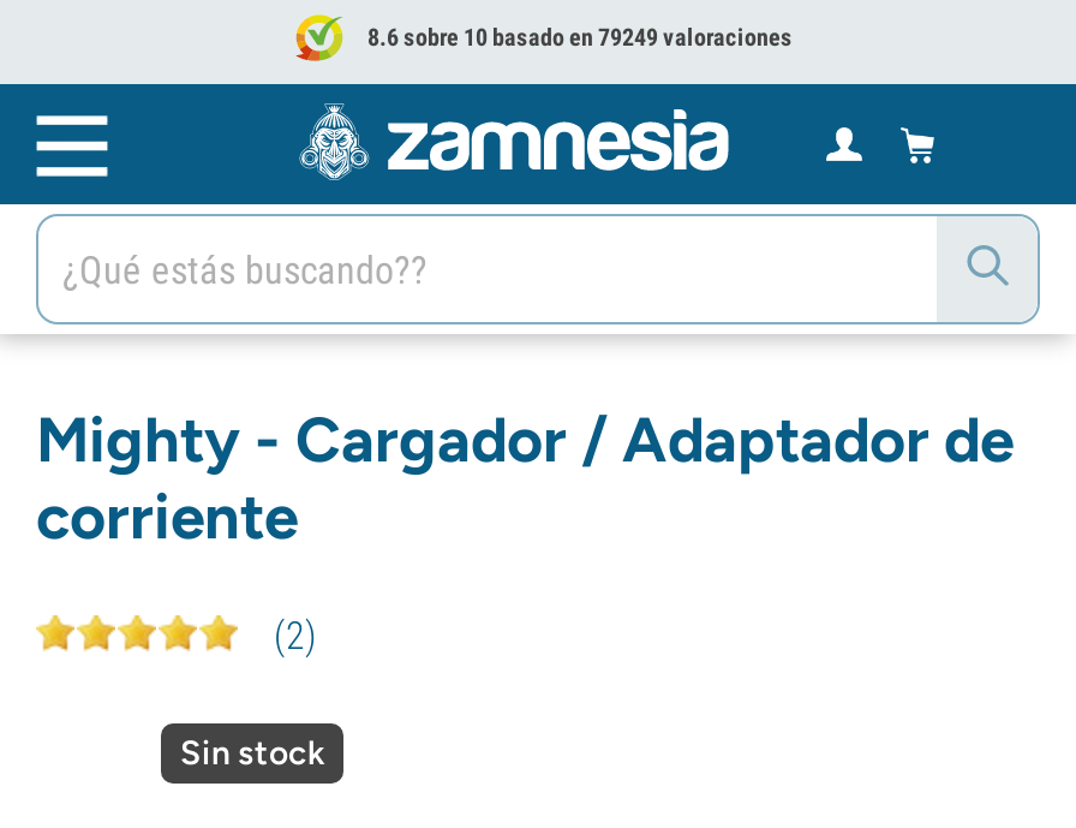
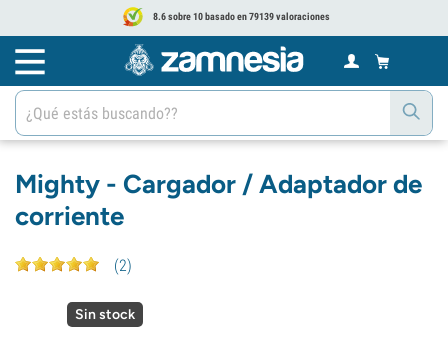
- 8.6 sobre 10 basado en 79249 valoraciones
+ 8.6 sobre 10 basado en 79139 valoraciones
